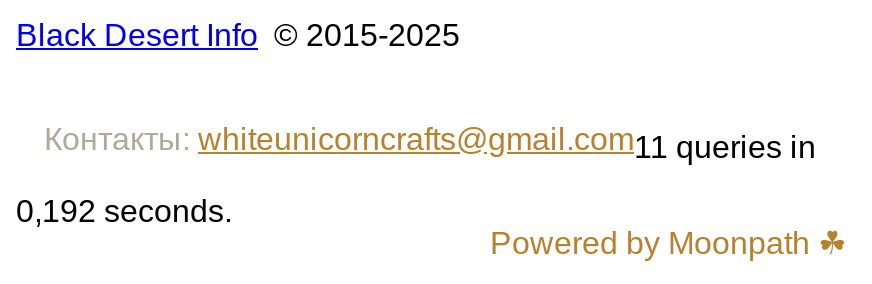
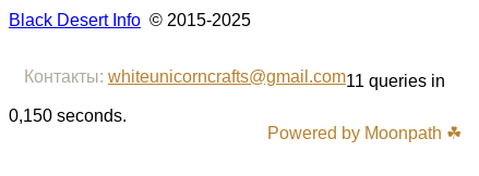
- 0,192 seconds.
+ 0,150 seconds.
